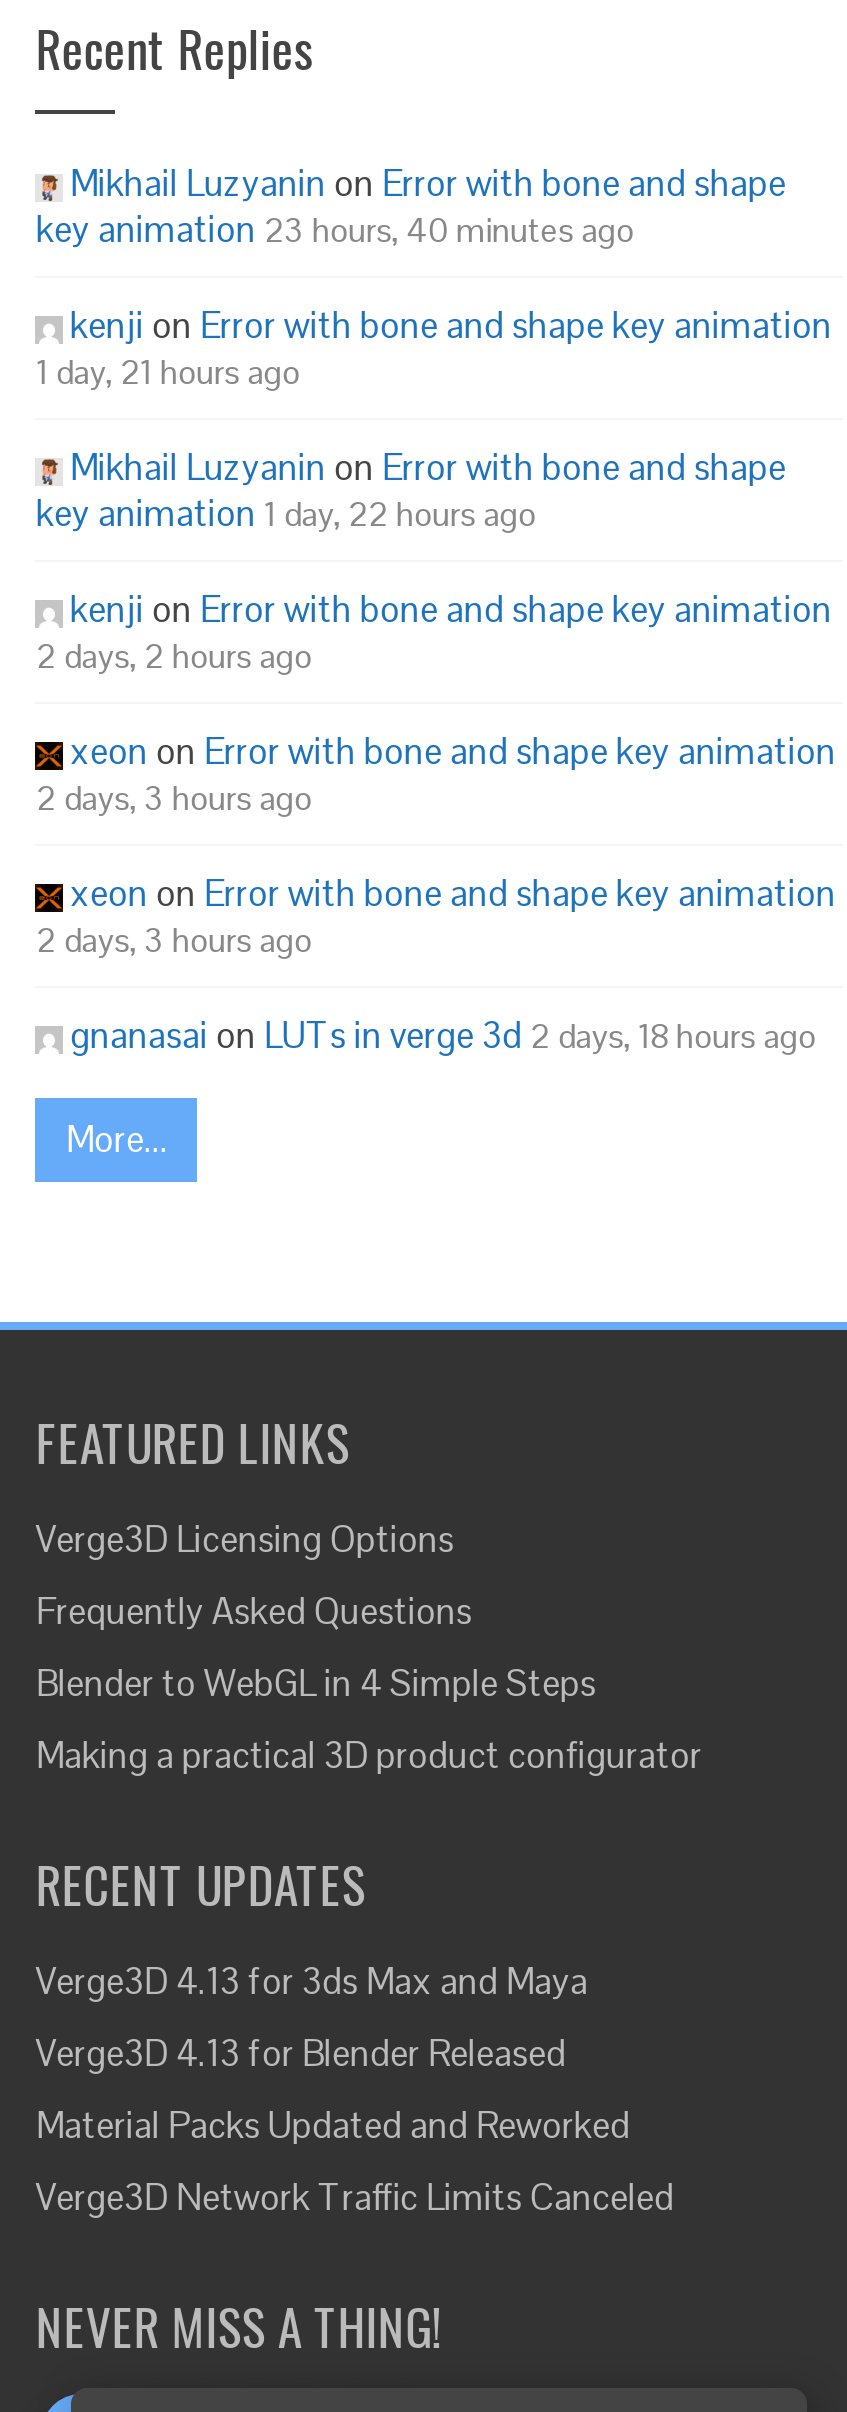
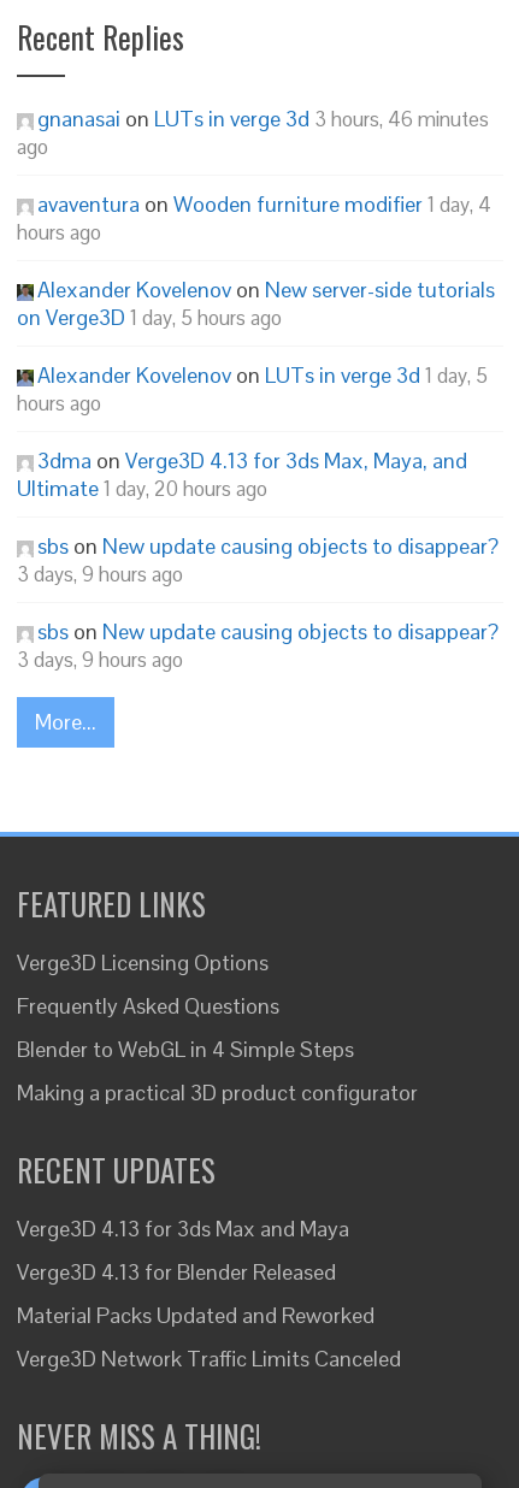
- Mikhail Luzyanin on Error with bone and shape
- key animation 23 hours, 40 minutes ago
+ gnanasai on LUTs in verge 3d 3 hours, 46 minutes
+ ago

- kenji on Error with bone and shape key animation
- 1 day, 21 hours ago
+ avaventura on Wooden furniture modifier 1 day, 4
+ hours ago

- Mikhail Luzyanin on Error with bone and shape
- key animation 1 day, 22 hours ago
+ Alexander Kovelenov on New server-side tutorials
+ on Verge3D 1 day, 5 hours ago

- kenji on Error with bone and shape key animation
- 2 days, 2 hours ago
+ Alexander Kovelenov on LUTs in verge 3d 1 day, 5
+ hours ago

- xeon on Error with bone and shape key animation
- 2 days, 3 hours ago
+ 3dma on Verge3D 4.13 for 3ds Max, Maya, and
+ Ultimate 1 day, 20 hours ago

- xeon on Error with bone and shape key animation
- 2 days, 3 hours ago
+ sbs on New update causing objects to disappear?
+ 3 days, 9 hours ago

- gnanasai on LUTs in verge 3d 2 days, 18 hours ago
+ sbs on New update causing objects to disappear?
+ 3 days, 9 hours ago
